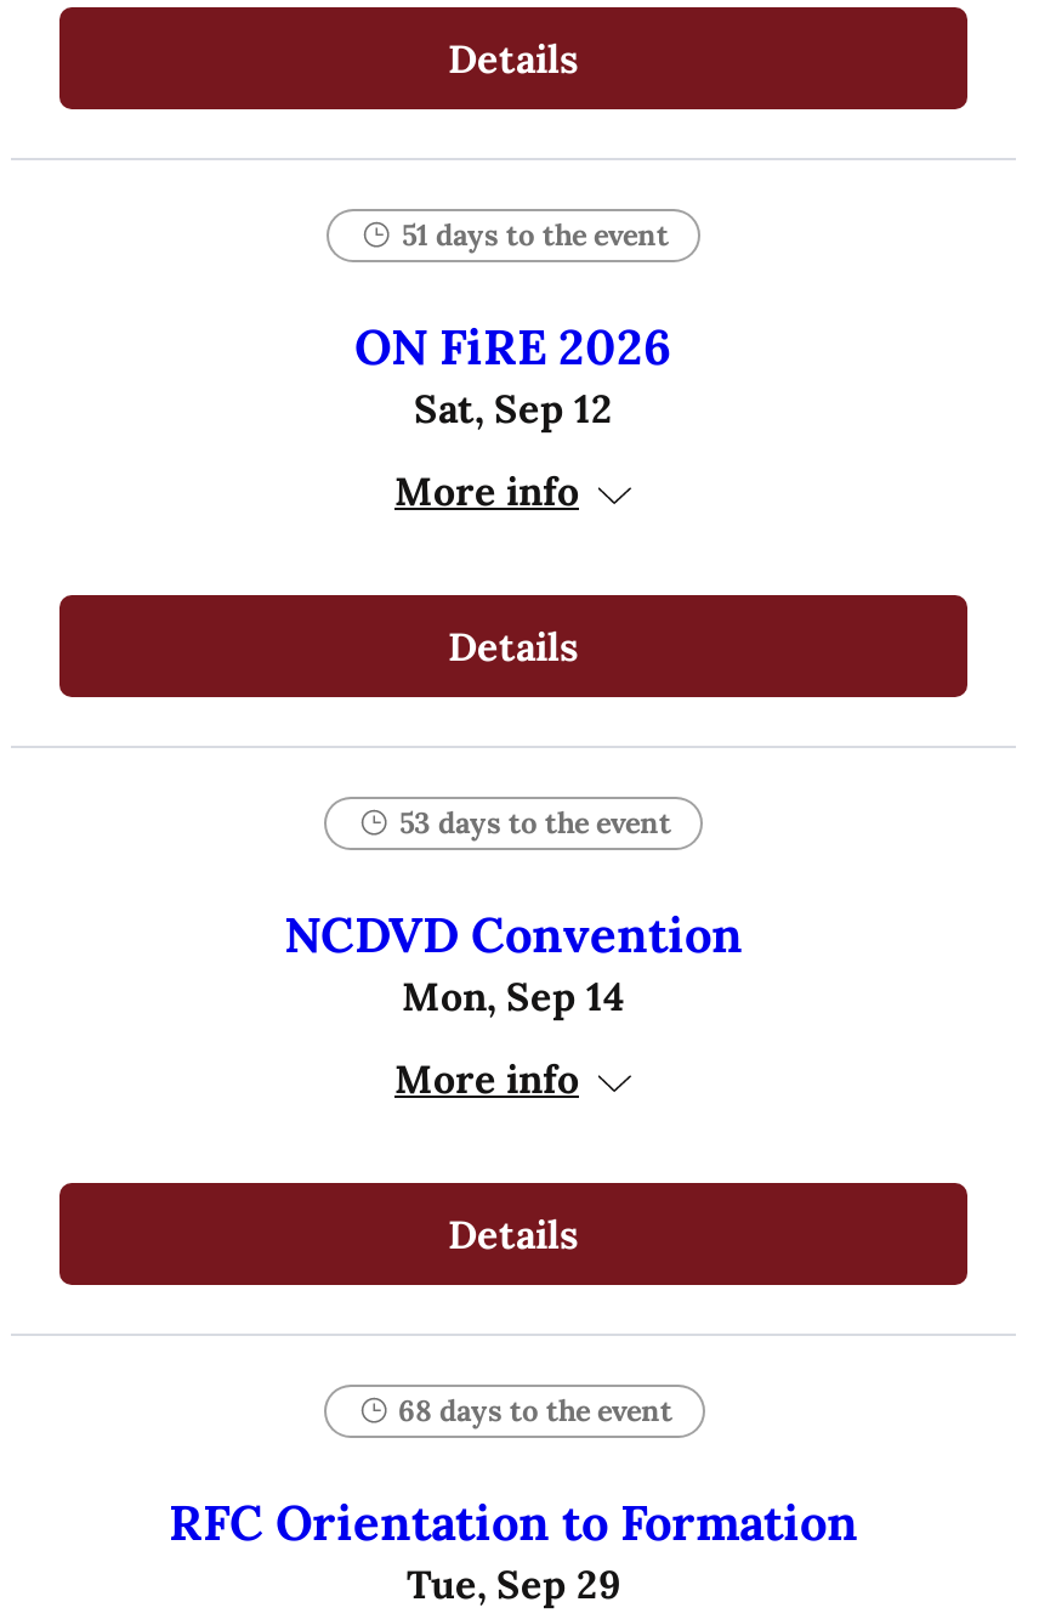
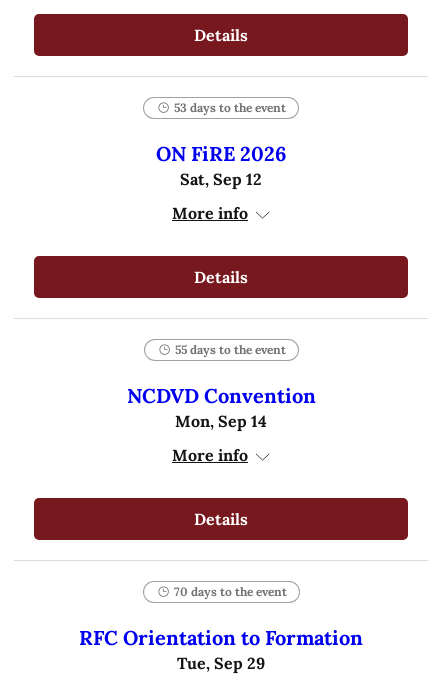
- 51 days to the event

+ 55 days to the event

moved up: 53 days to the event

- 68 days to the event
+ 70 days to the event
